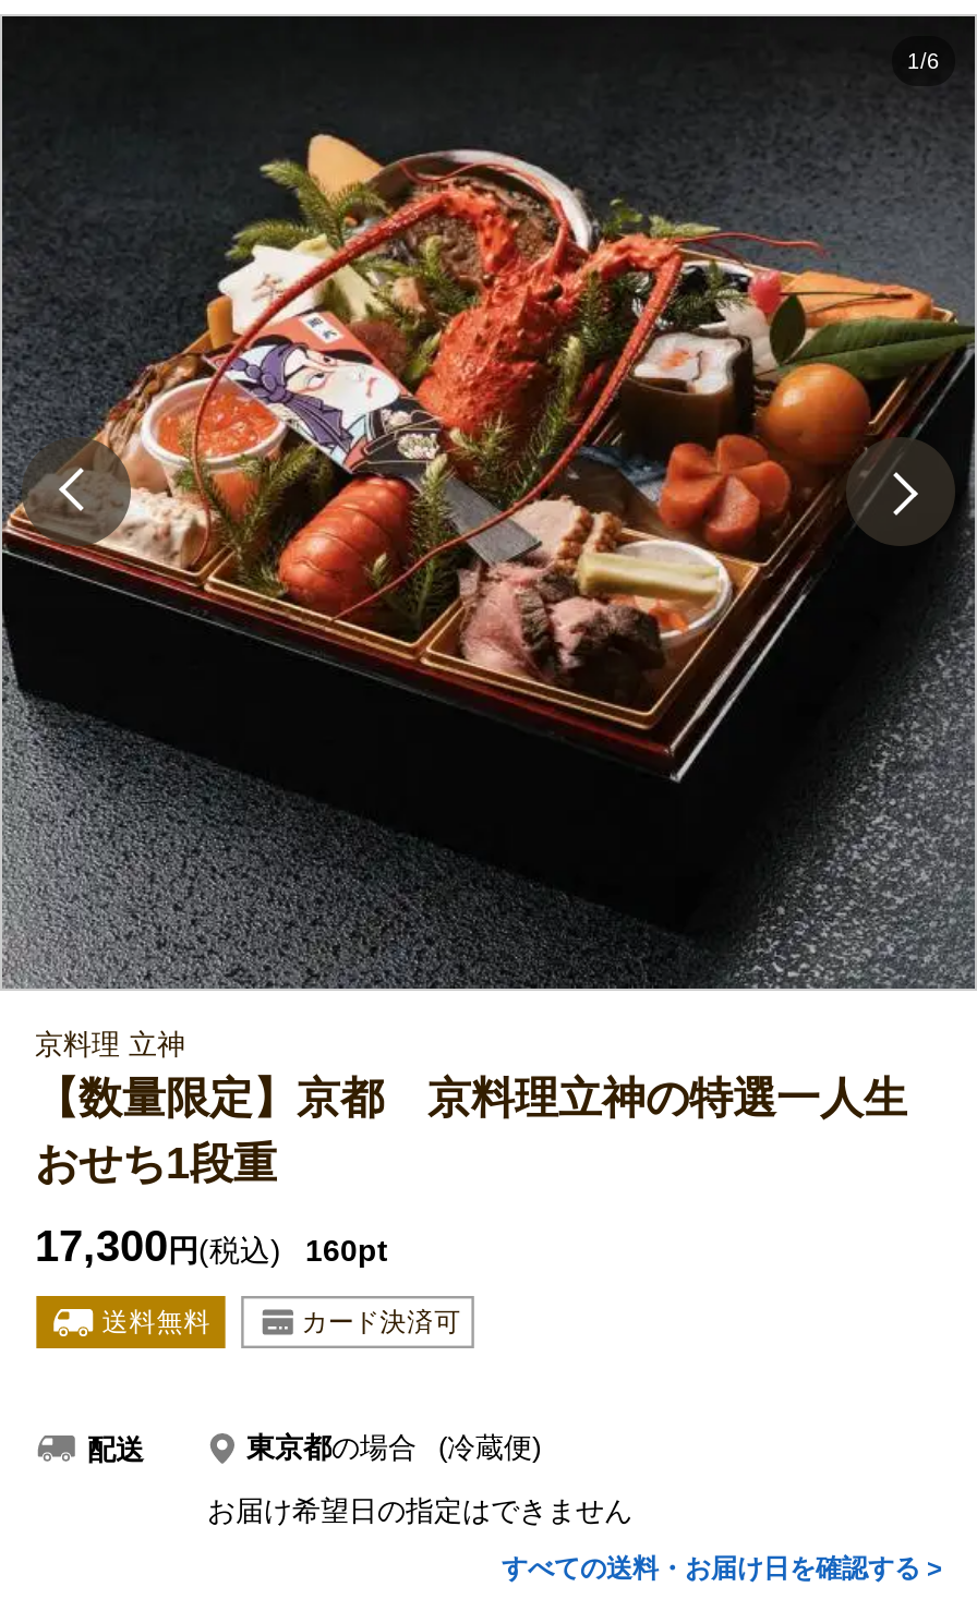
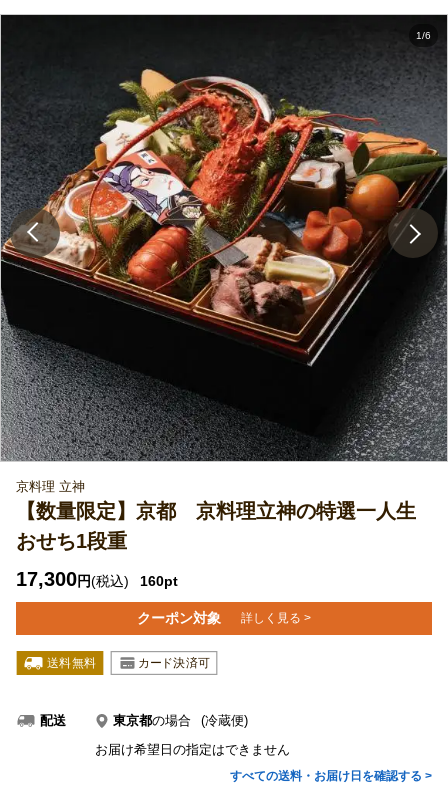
+ クーポン対象
+ 詳しく見る >
